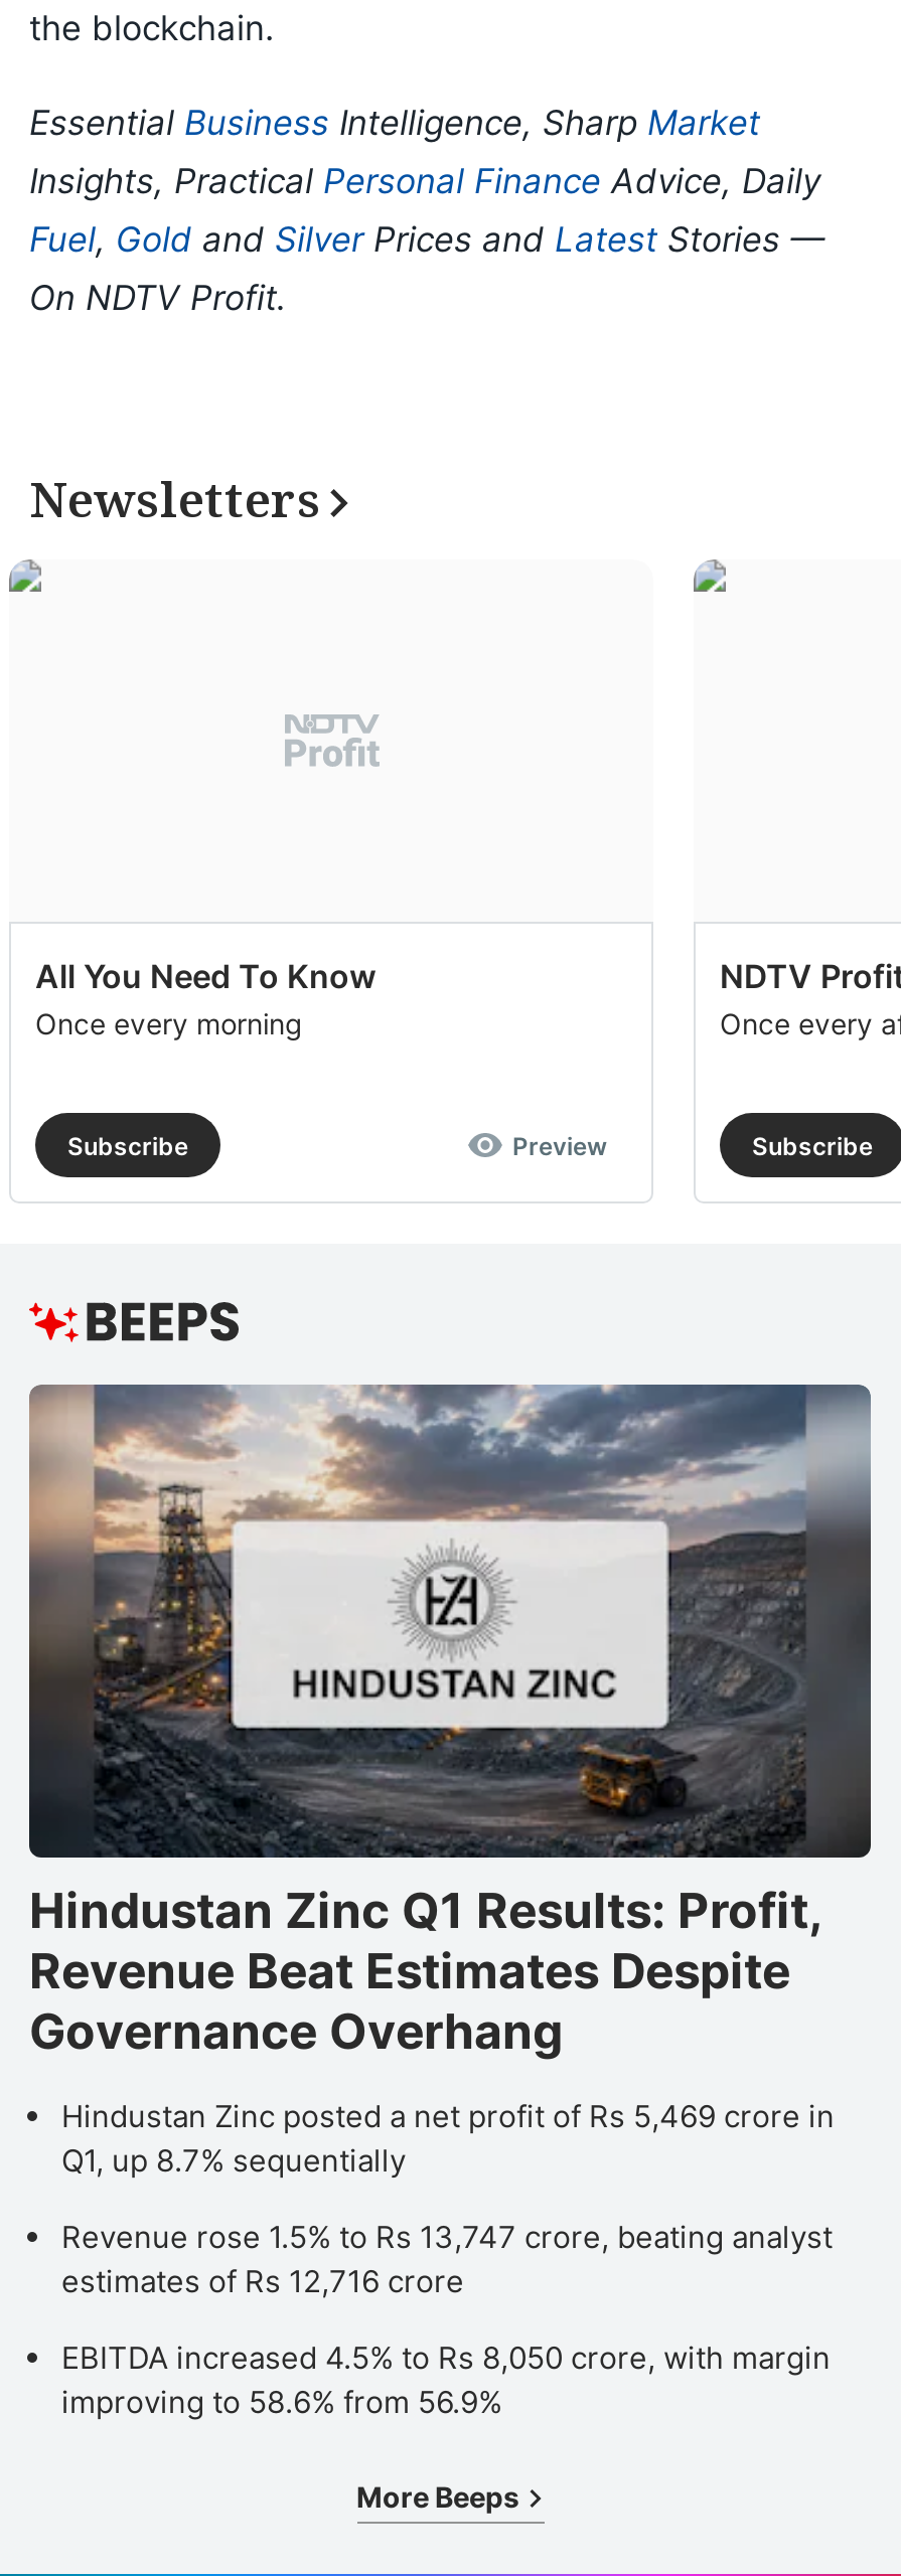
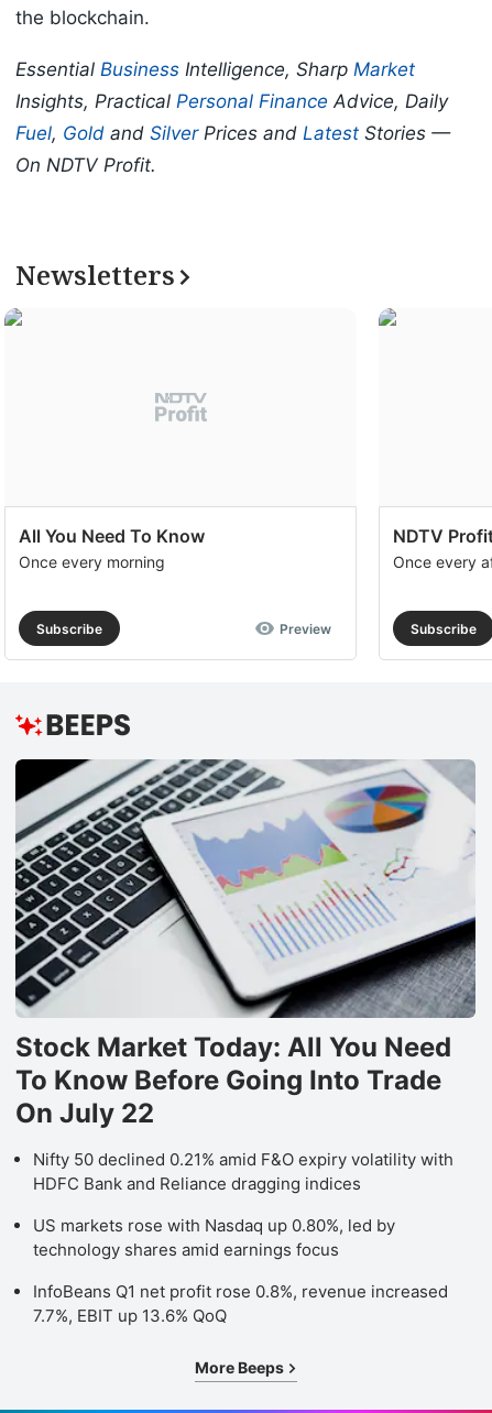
- [image]
- Hindustan Zinc Q1 Results: Profit,
- Revenue Beat Estimates Despite
- Governance Overhang
+ [image]
+ Stock Market Today: All You Need
+ To Know Before Going Into Trade
+ On July 22

- Hindustan Zinc posted a net profit of Rs 5,469 crore in
- Q1, up 8.7% sequentially
+ Nifty 50 declined 0.21% amid F&O expiry volatility with
+ HDFC Bank and Reliance dragging indices

- Revenue rose 1.5% to Rs 13,747 crore, beating analyst
- estimates of Rs 12,716 crore
+ US markets rose with Nasdaq up 0.80%, led by
+ technology shares amid earnings focus

- EBITDA increased 4.5% to Rs 8,050 crore, with margin
- improving to 58.6% from 56.9%
+ InfoBeans Q1 net profit rose 0.8%, revenue increased
+ 7.7%, EBIT up 13.6% QoQ
